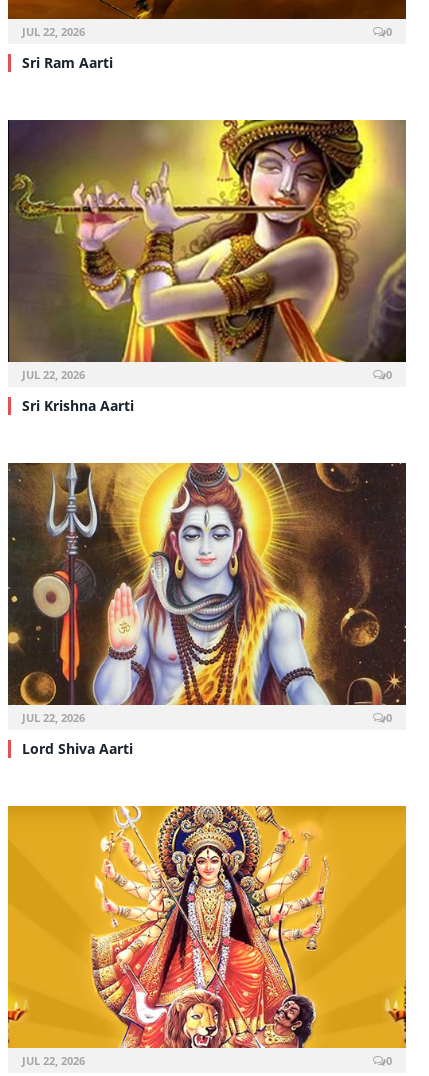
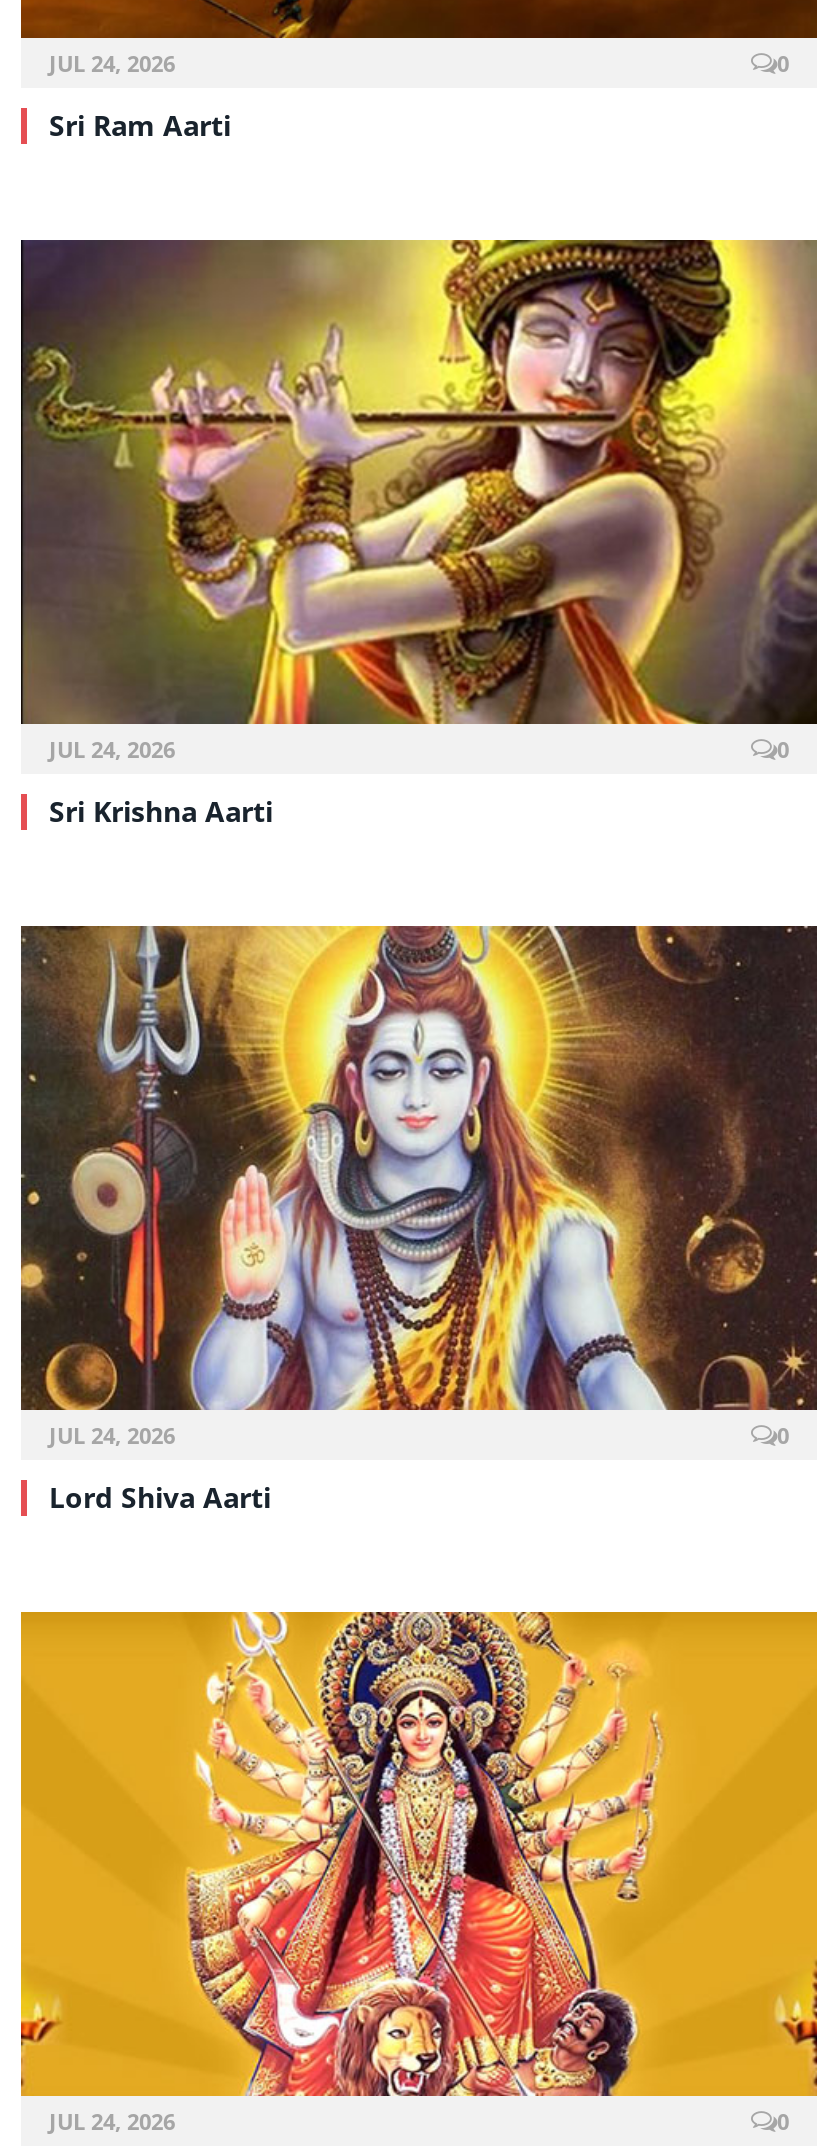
- JUL 22, 2026
+ JUL 24, 2026

- JUL 22, 2026
+ JUL 24, 2026

- JUL 22, 2026
+ JUL 24, 2026

- JUL 22, 2026
+ JUL 24, 2026
